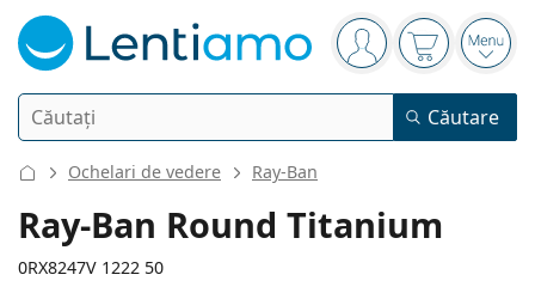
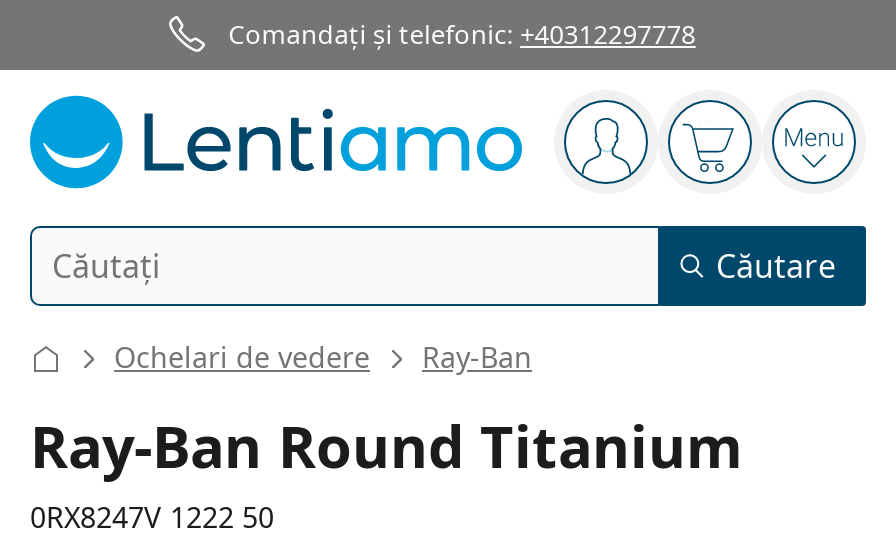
+ Comandați și telefonic: +40312297778
